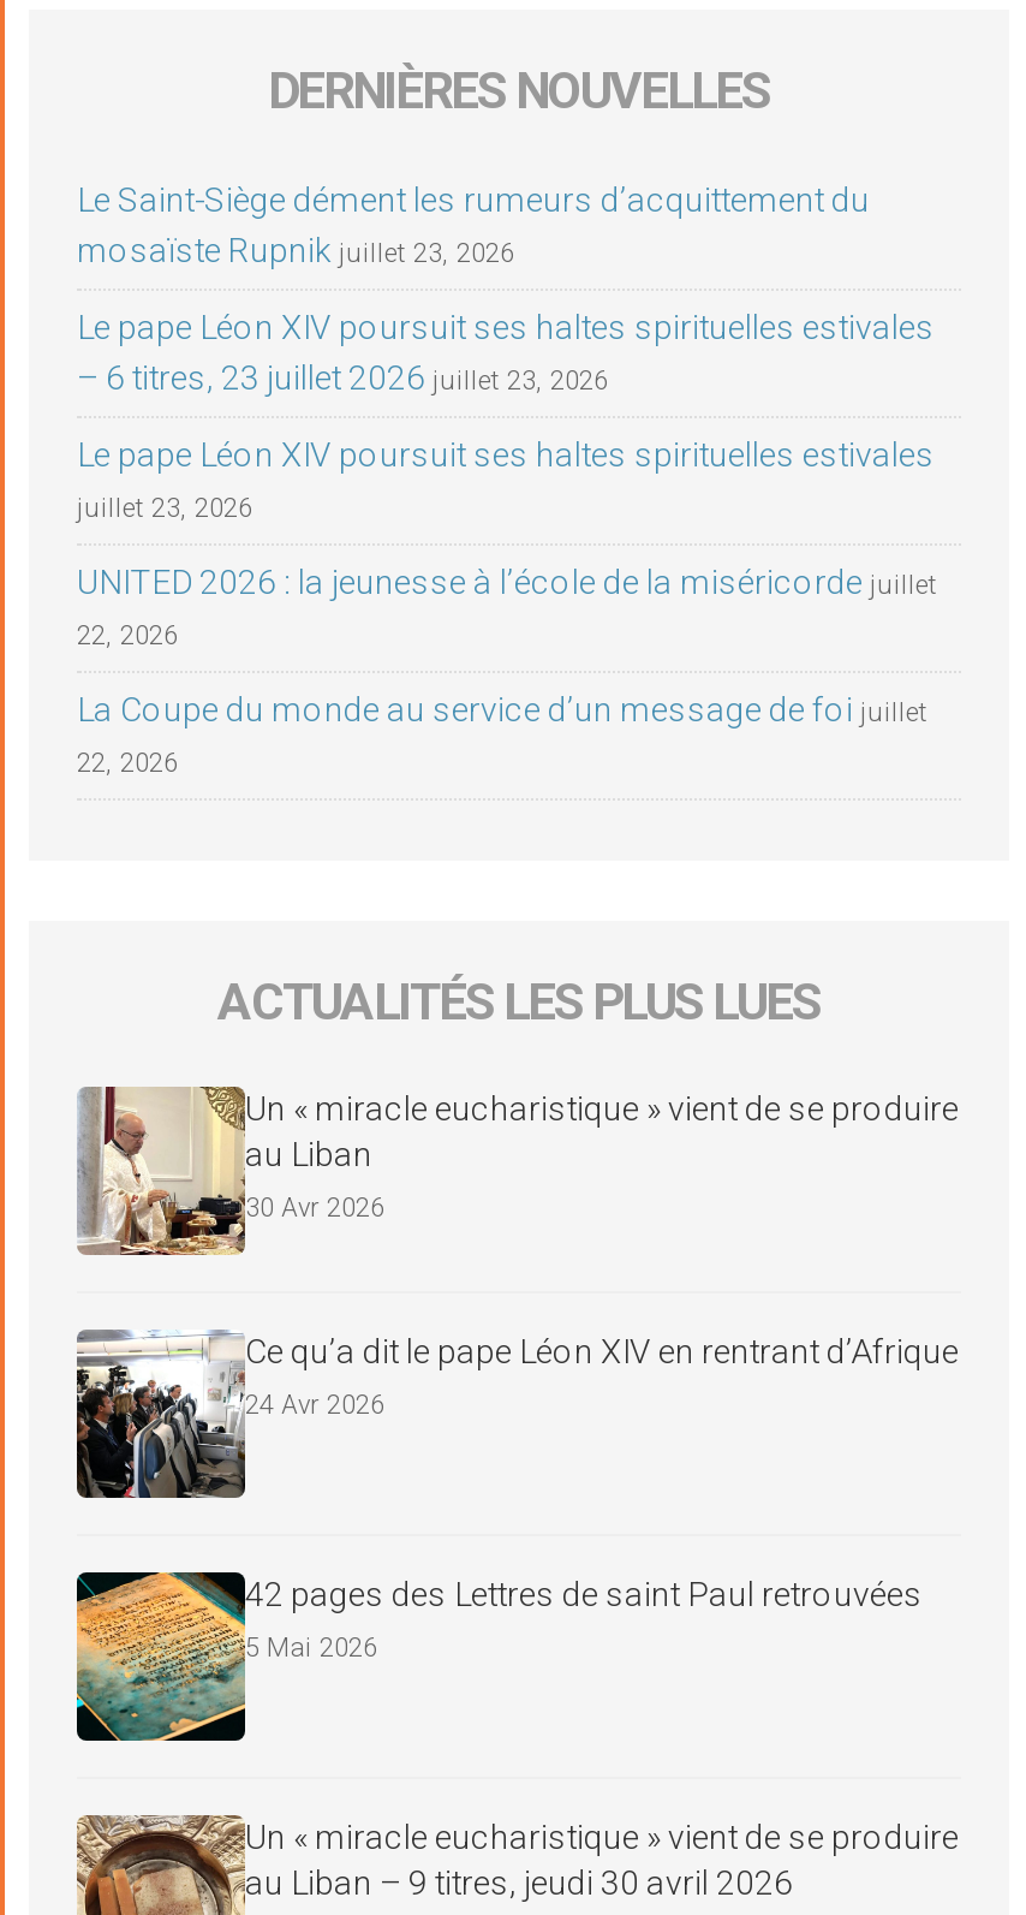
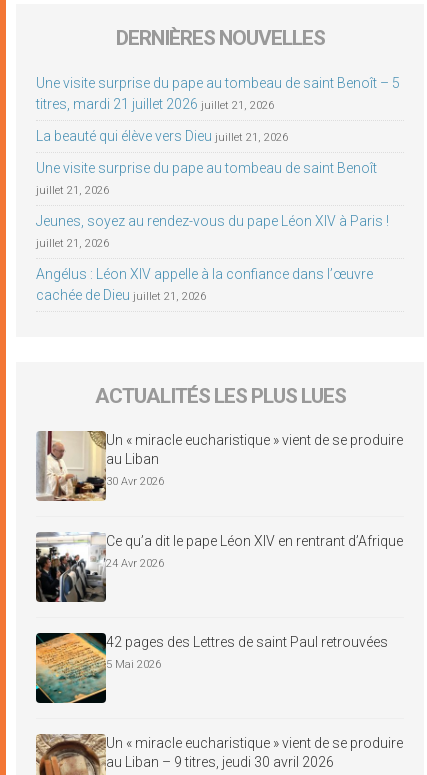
- Le Saint-Siège dément les rumeurs d’acquittement du
- mosaïste Rupnik juillet 23, 2026
- Le pape Léon XIV poursuit ses haltes spirituelles estivales
- – 6 titres, 23 juillet 2026 juillet 23, 2026
- Le pape Léon XIV poursuit ses haltes spirituelles estivales
- juillet 23, 2026
- UNITED 2026 : la jeunesse à l’école de la miséricorde juillet
- 22, 2026
- La Coupe du monde au service d’un message de foi juillet
- 22, 2026
+ Une visite surprise du pape au tombeau de saint Benoît – 5
+ titres, mardi 21 juillet 2026 juillet 21, 2026
+ La beauté qui élève vers Dieu juillet 21, 2026
+ Une visite surprise du pape au tombeau de saint Benoît
+ juillet 21, 2026
+ Jeunes, soyez au rendez-vous du pape Léon XIV à Paris !
+ juillet 21, 2026
+ Angélus : Léon XIV appelle à la confiance dans l’œuvre
+ cachée de Dieu juillet 21, 2026
